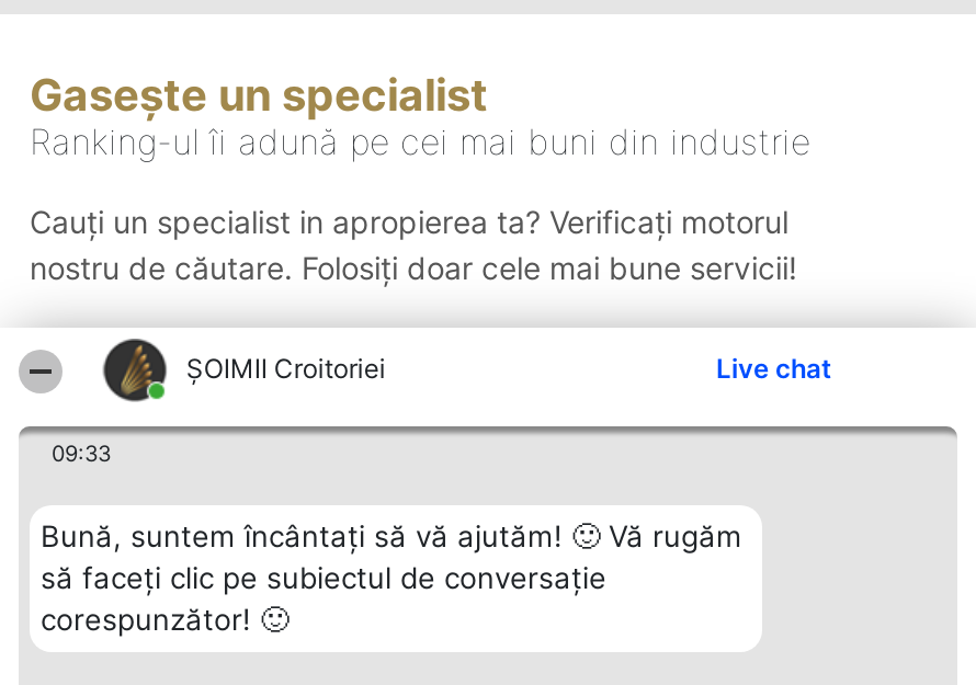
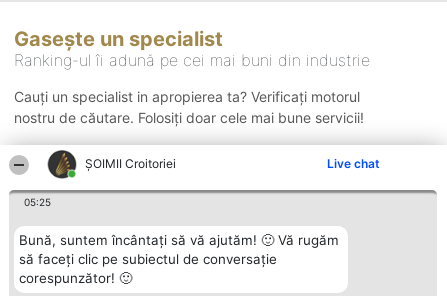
- 09:33
+ 05:25
